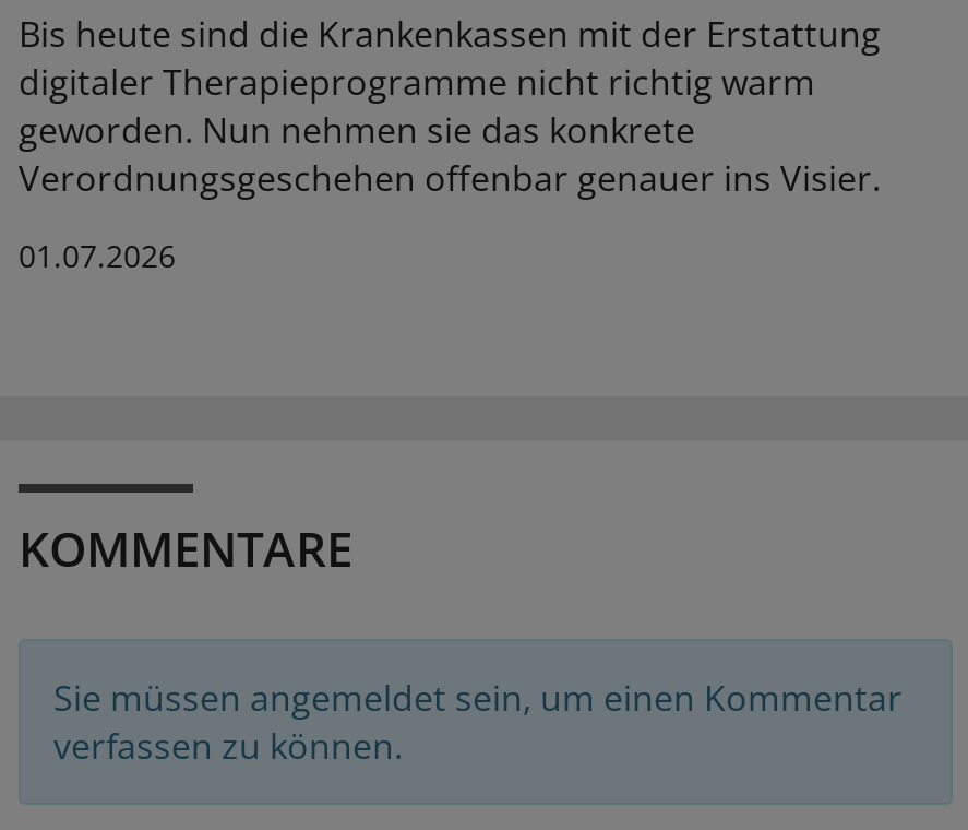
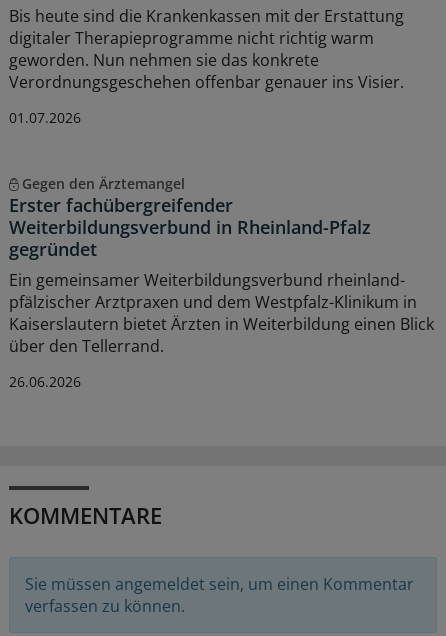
+ Gegen den Ärztemangel
+ Erster fachübergreifender
+ Weiterbildungsverbund in Rheinland-Pfalz
+ gegründet
+ Ein gemeinsamer Weiterbildungsverbund rheinland-
+ pfälzischer Arztpraxen und dem Westpfalz-Klinikum in
+ Kaiserslautern bietet Ärzten in Weiterbildung einen Blick
+ über den Tellerrand.
+ 26.06.2026
